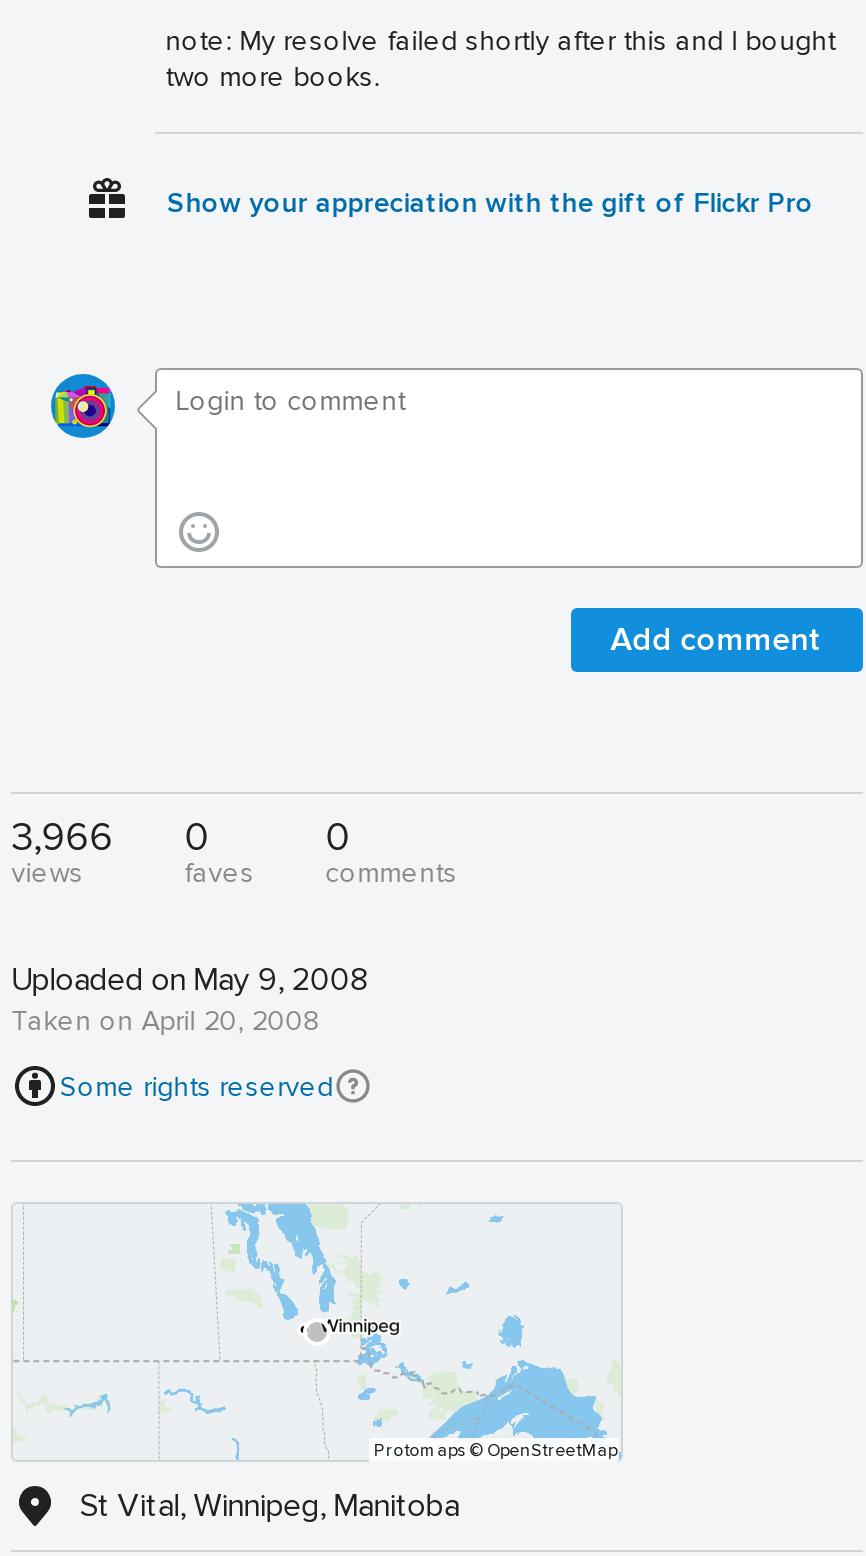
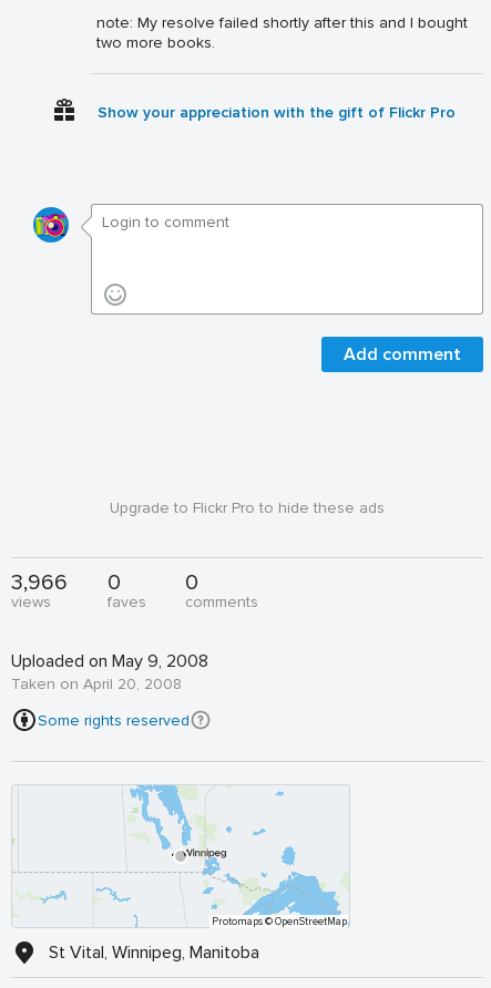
+ Upgrade to Flickr Pro to hide these ads
